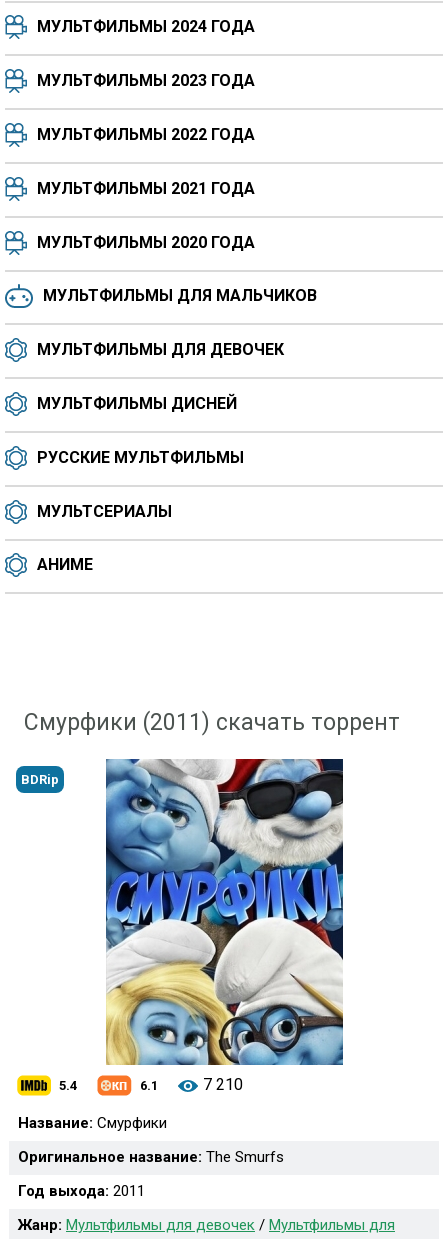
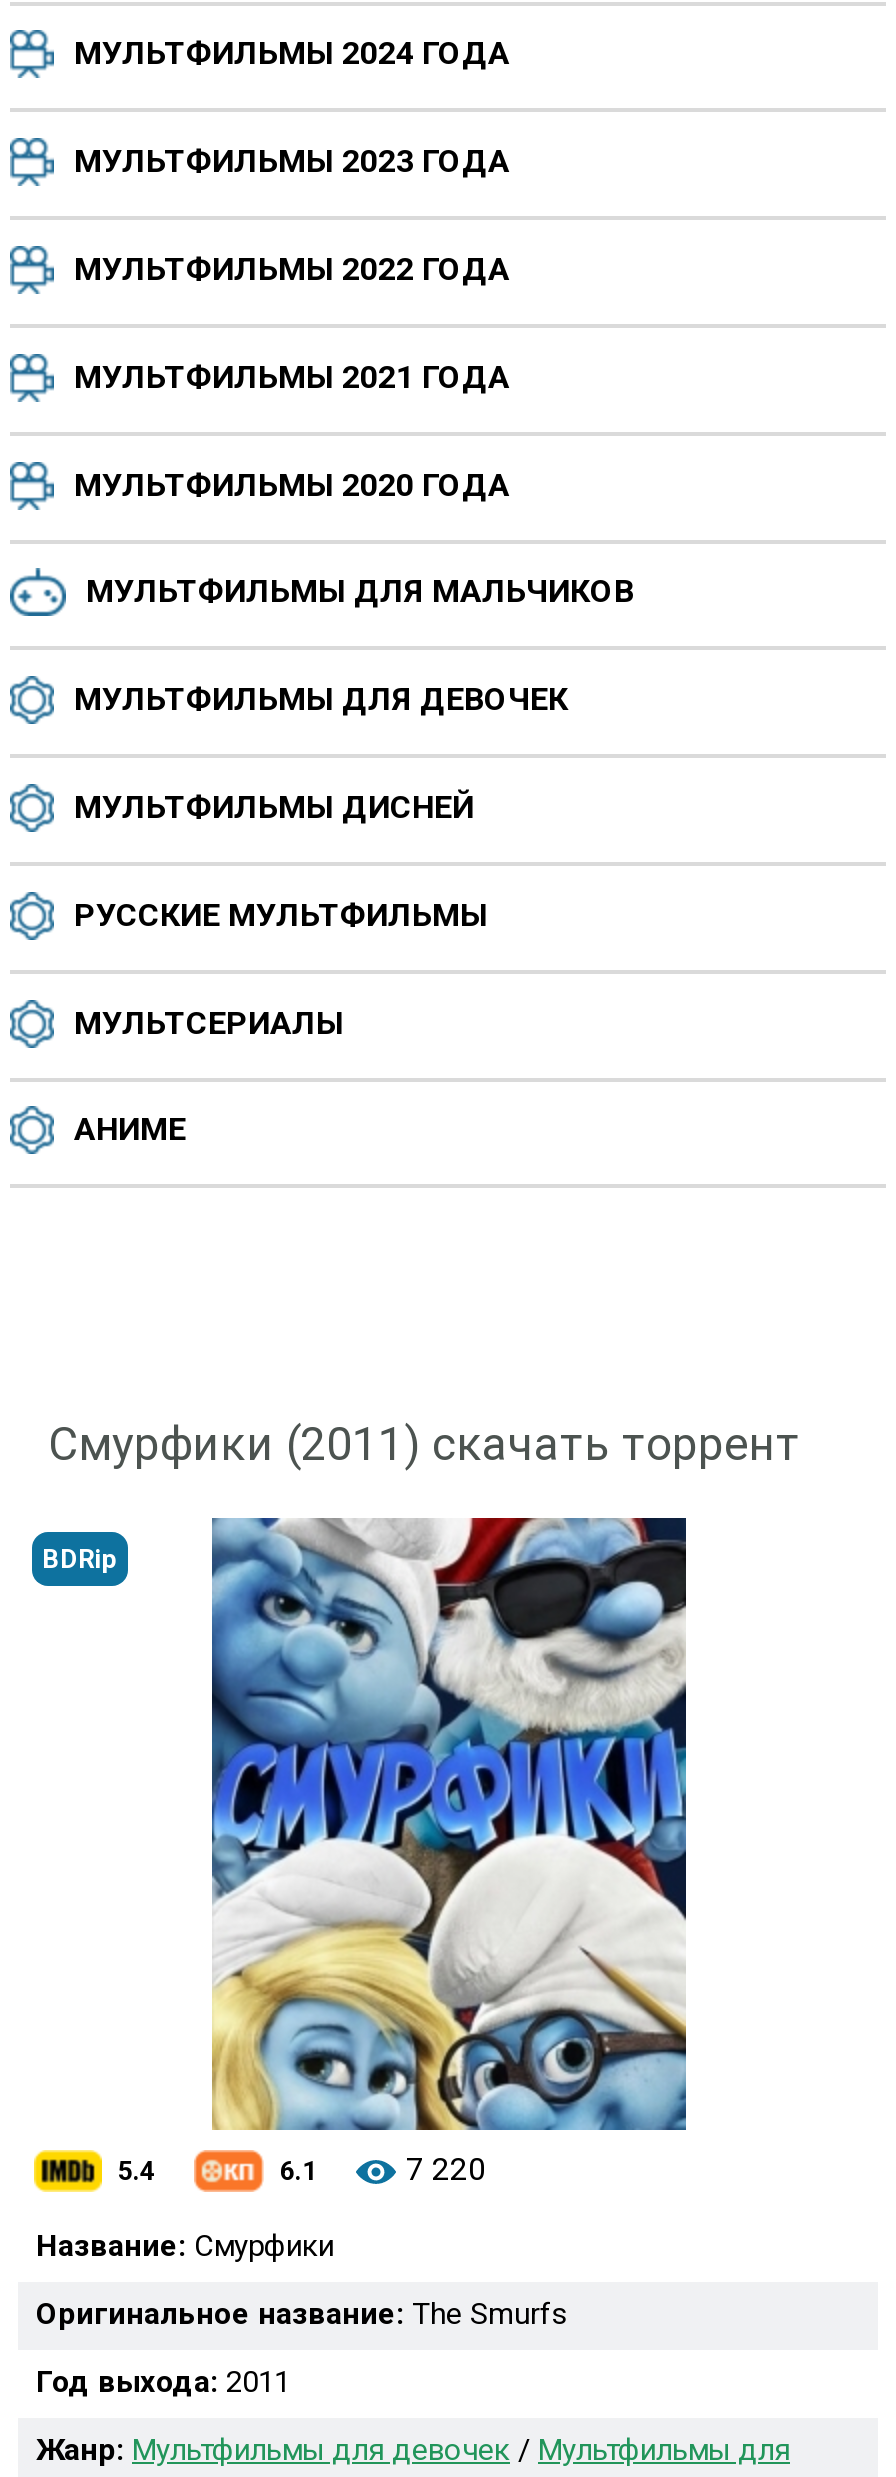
- 7 210
+ 7 220
